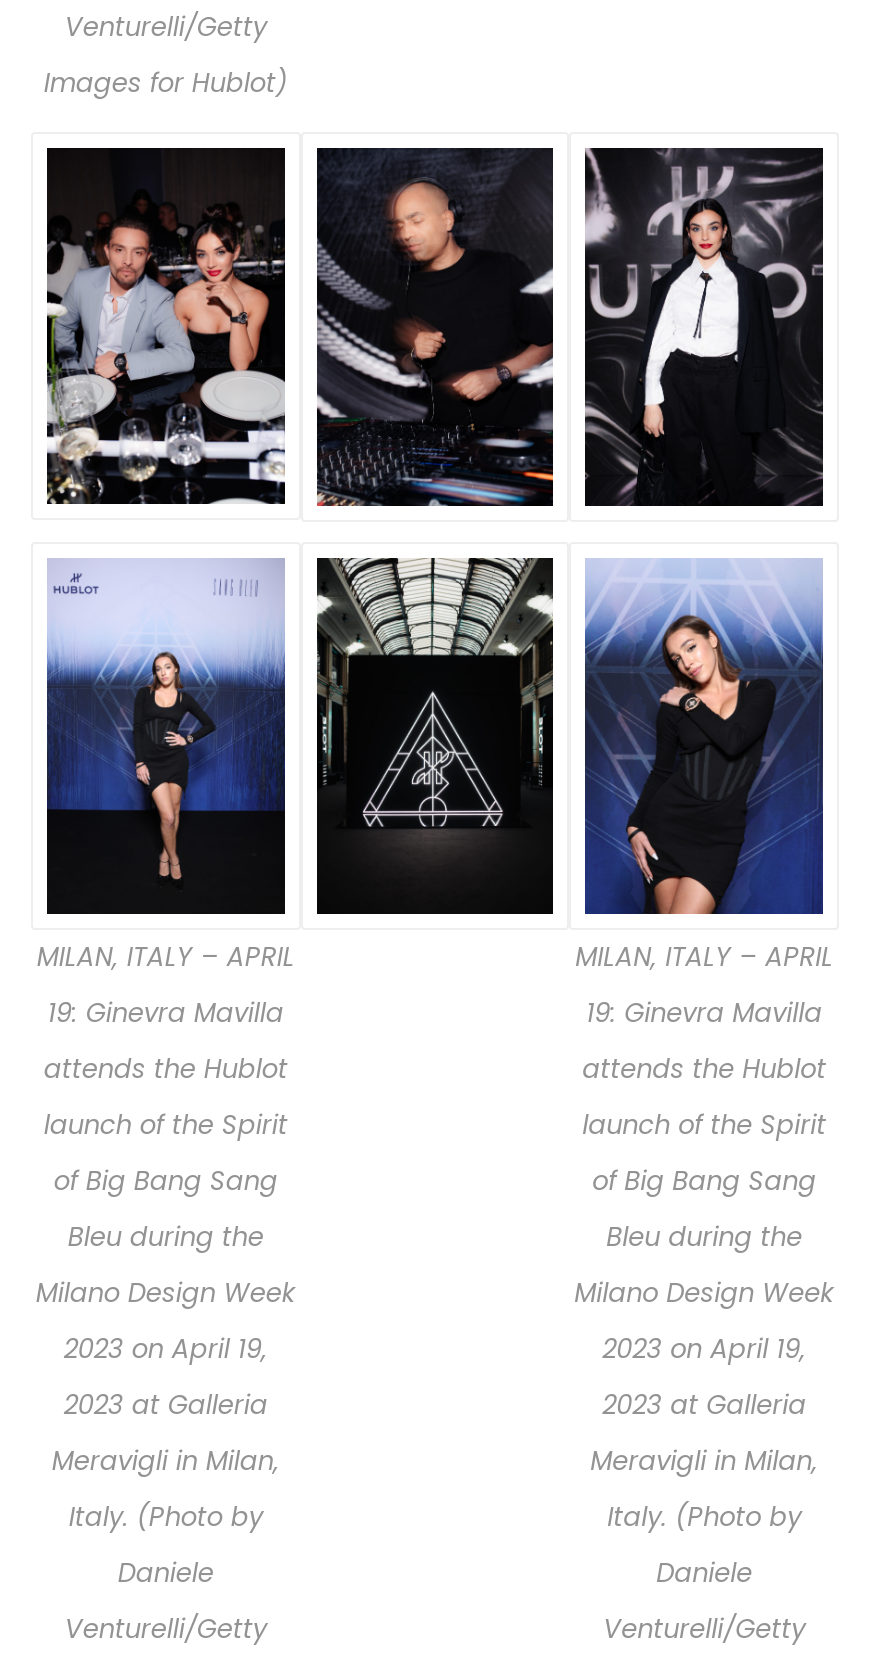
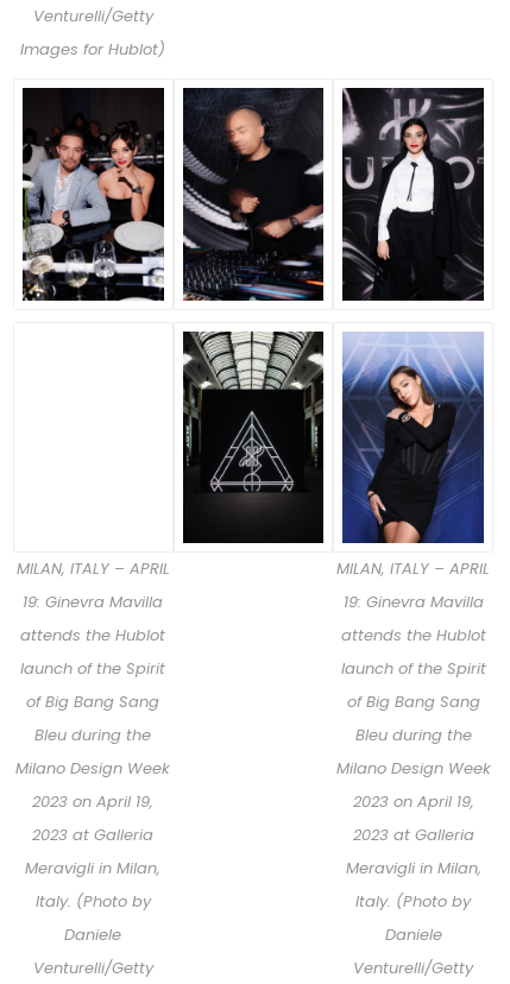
- [image]
